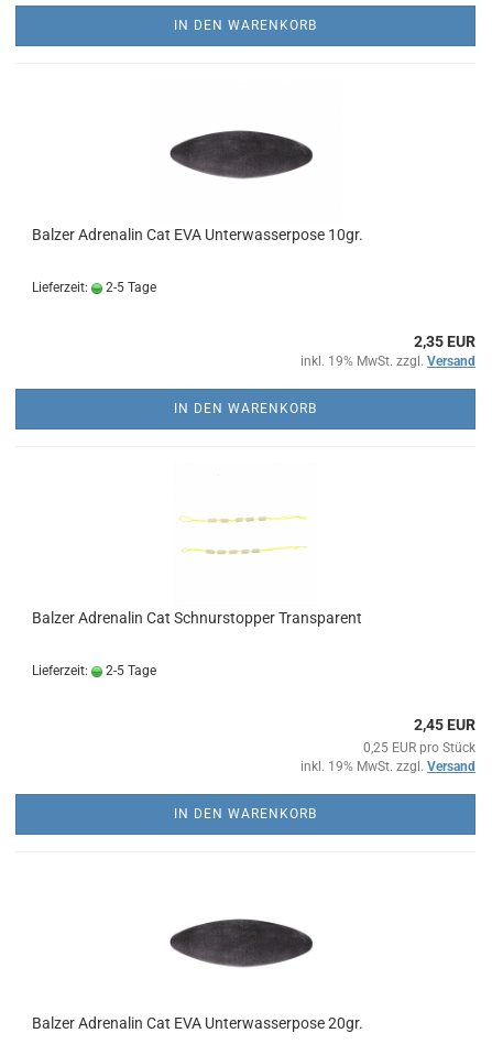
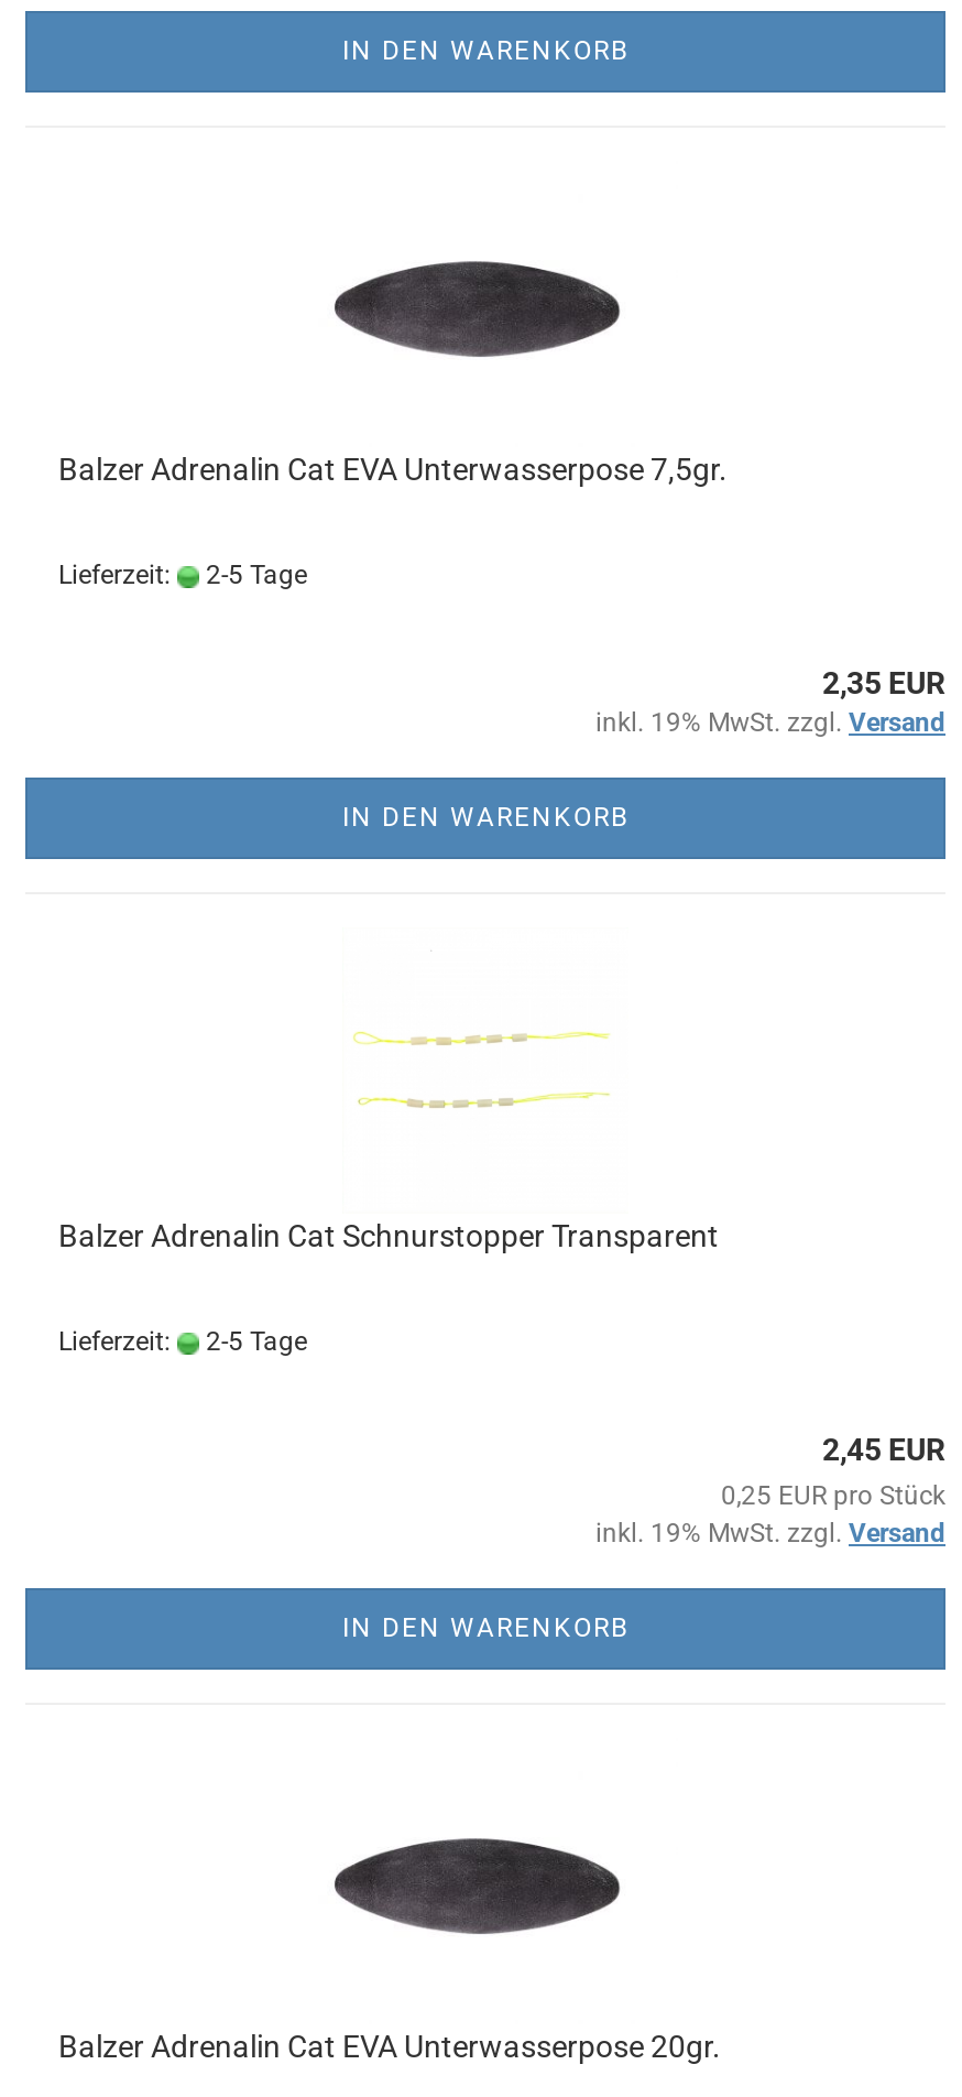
- Balzer Adrenalin Cat EVA Unterwasserpose 10gr.
+ Balzer Adrenalin Cat EVA Unterwasserpose 7,5gr.
